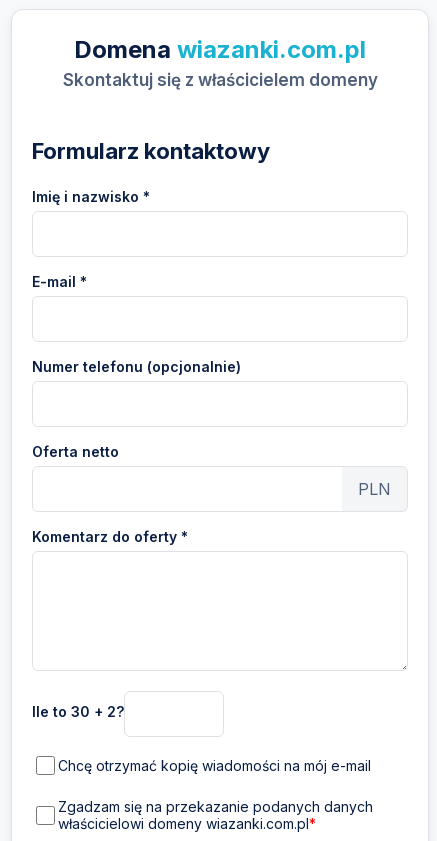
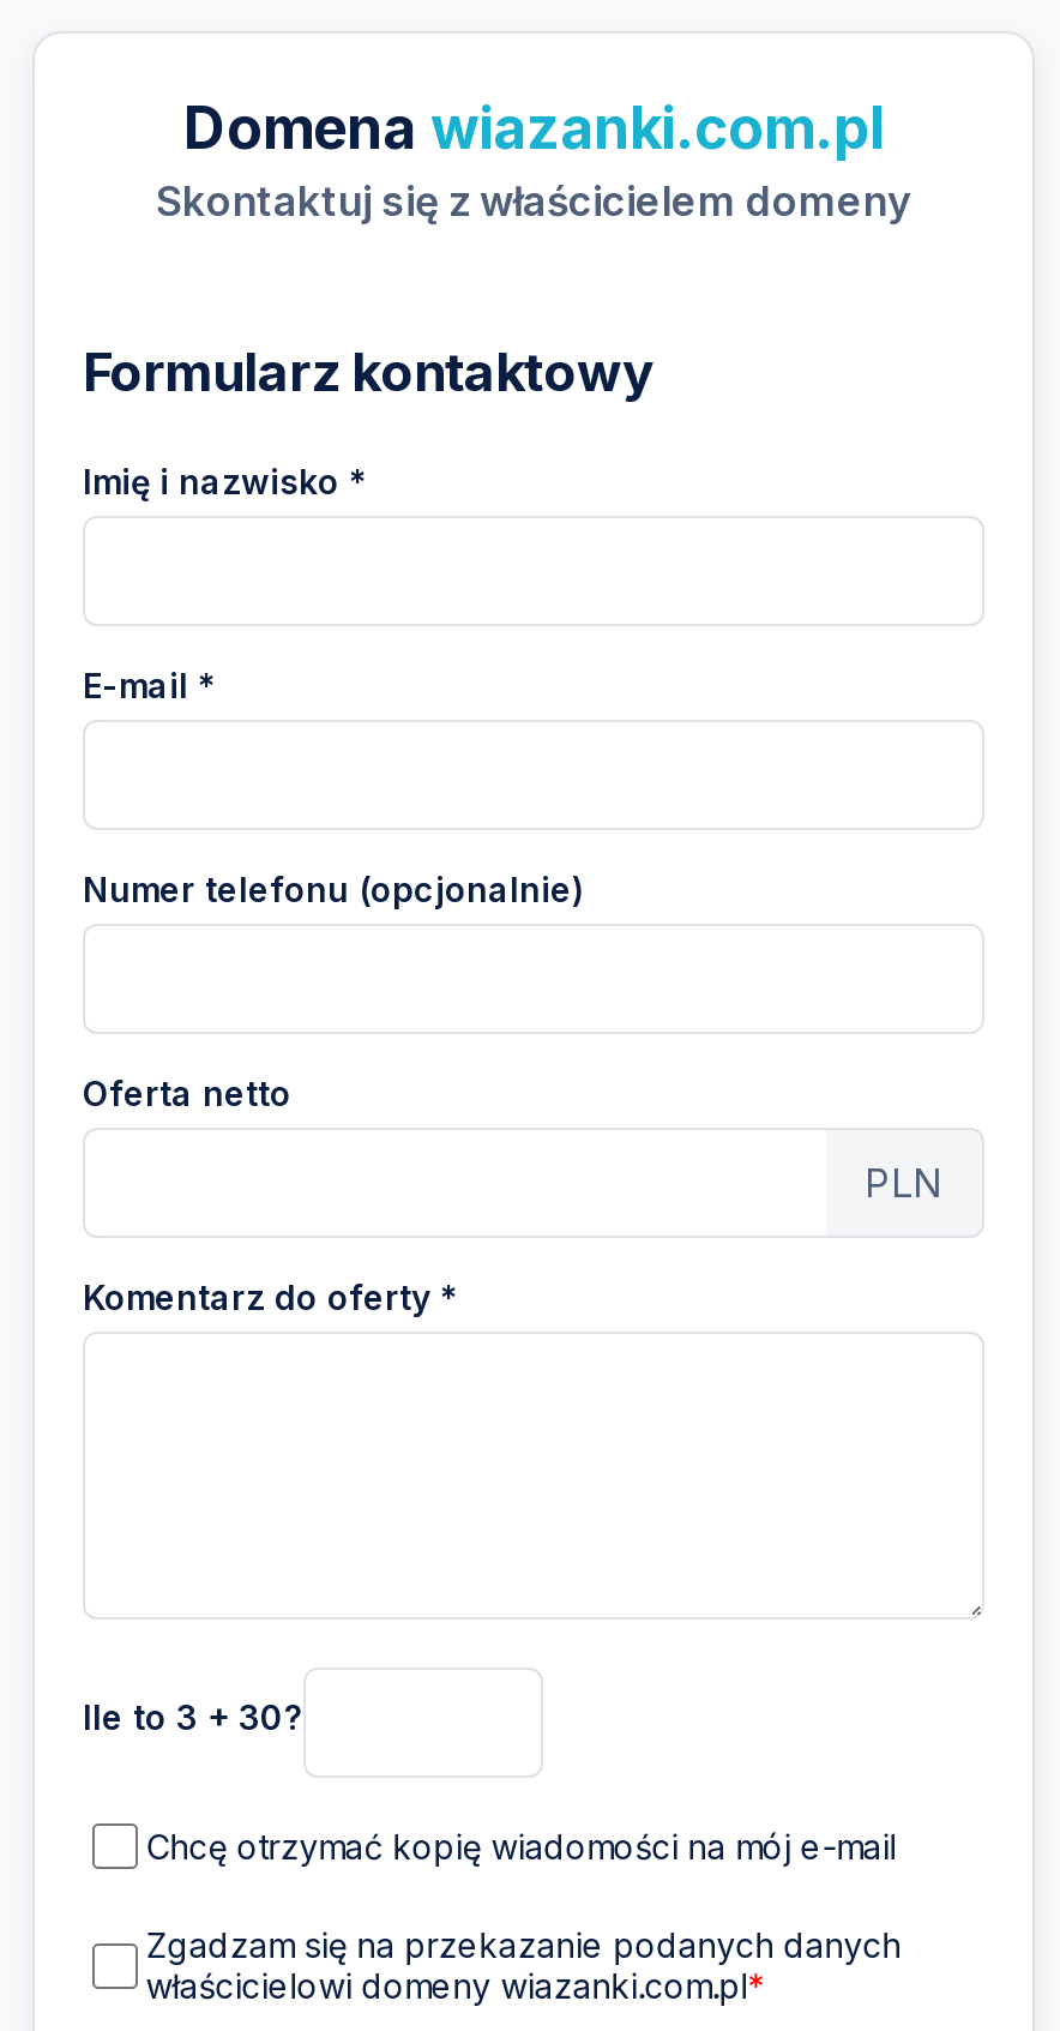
- Ile to 30 + 2?
+ Ile to 3 + 30?
